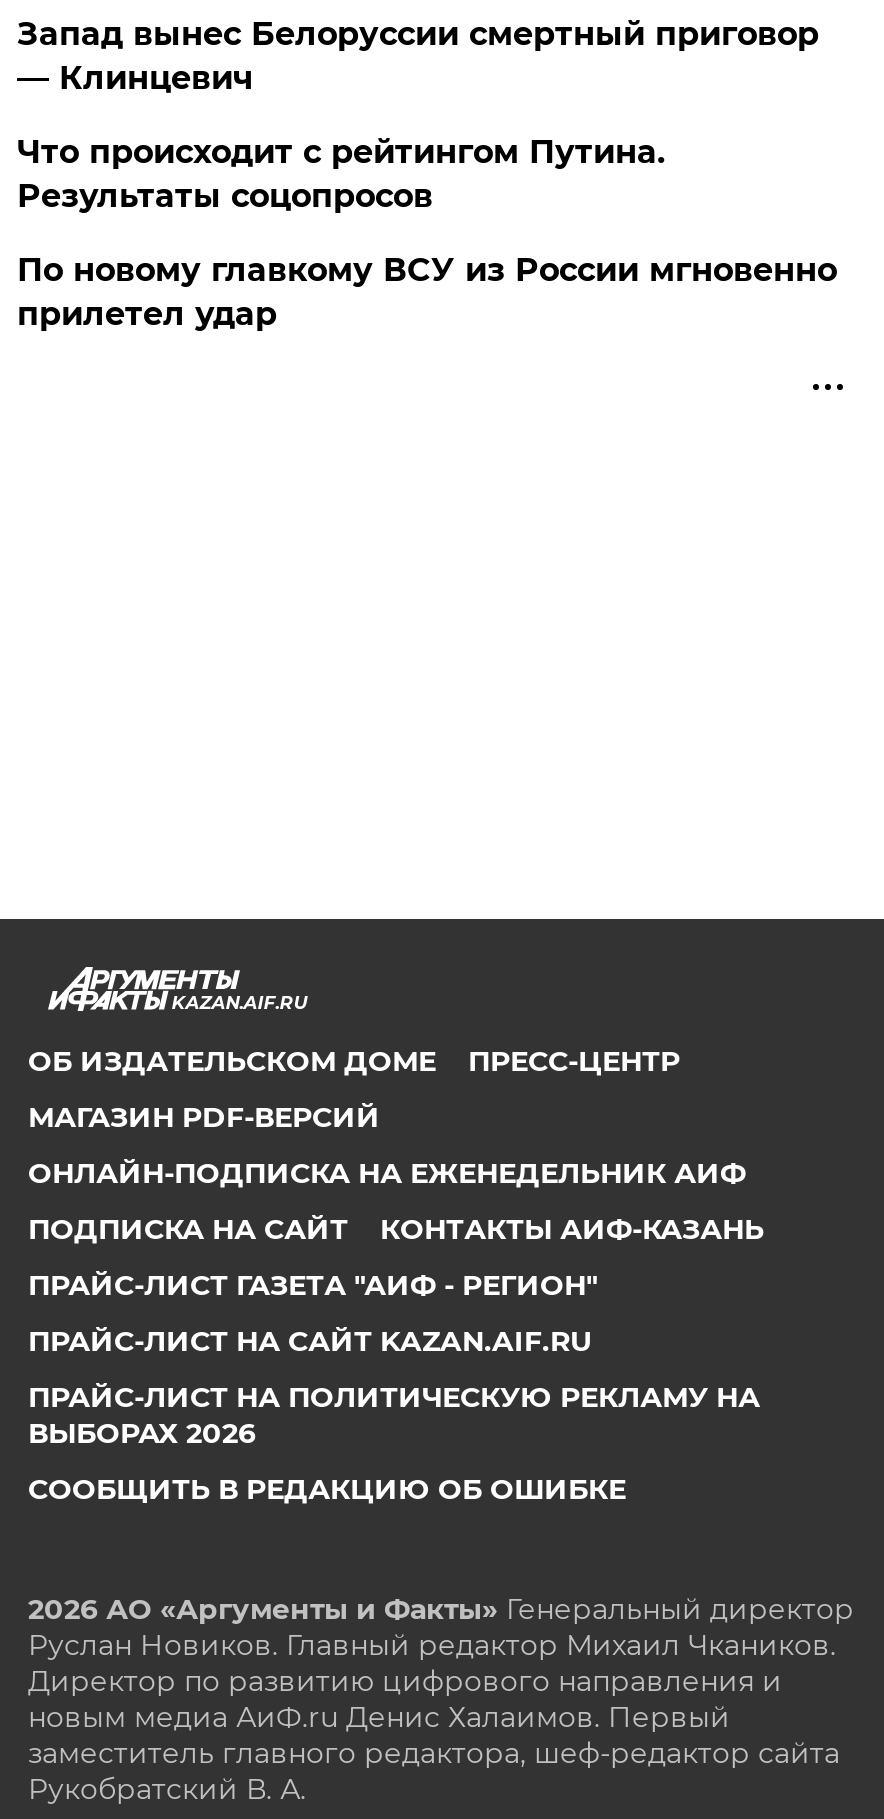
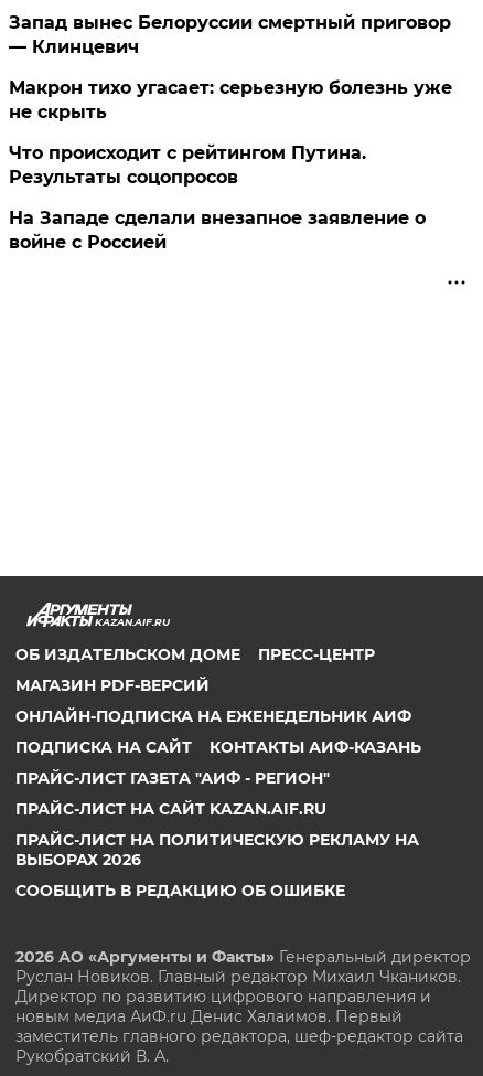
+ Макрон тихо угасает: серьезную болезнь уже
+ не скрыть

- По новому главкому ВСУ из России мгновенно
- прилетел удар
+ На Западе сделали внезапное заявление о
+ войне с Россией
